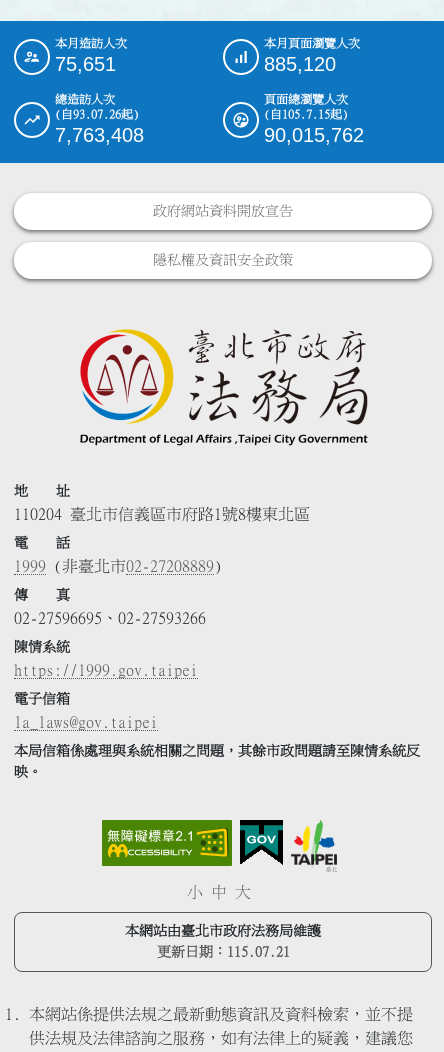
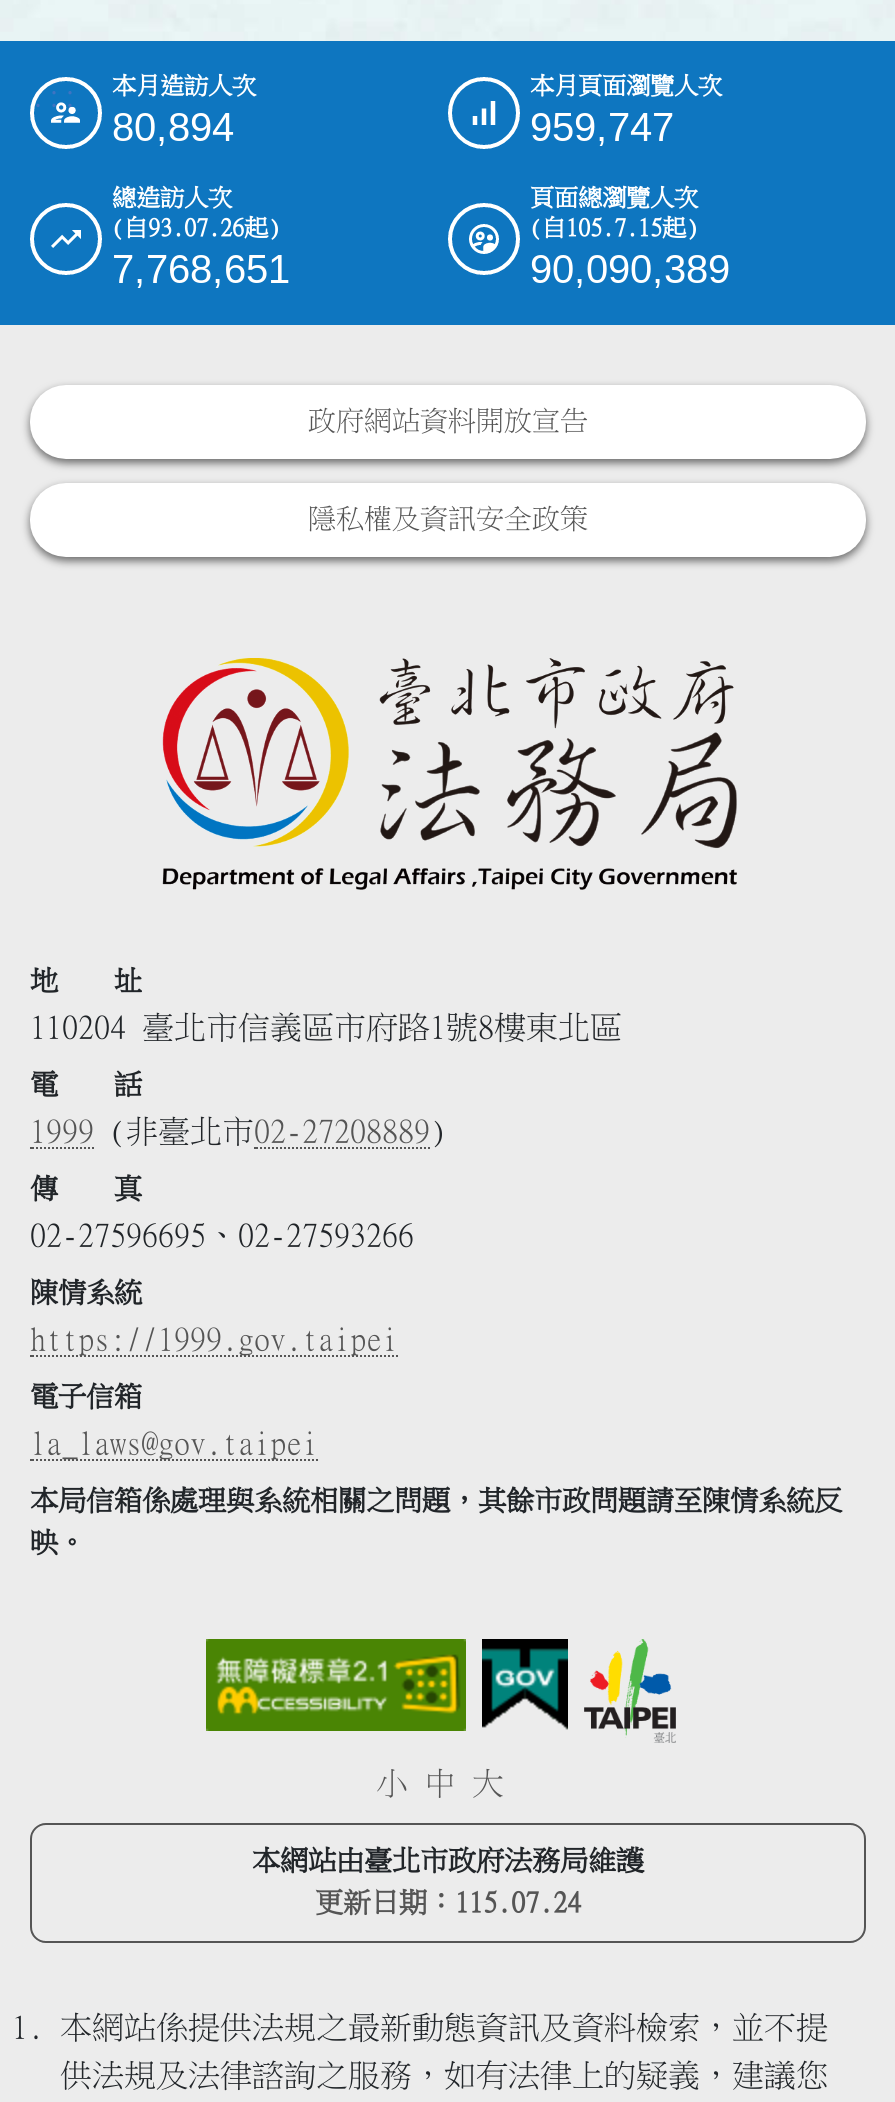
- 75,651
+ 80,894

- 885,120
+ 959,747

- 7,763,408
+ 7,768,651

- 90,015,762
+ 90,090,389

- 更新日期：115.07.21
+ 更新日期：115.07.24
